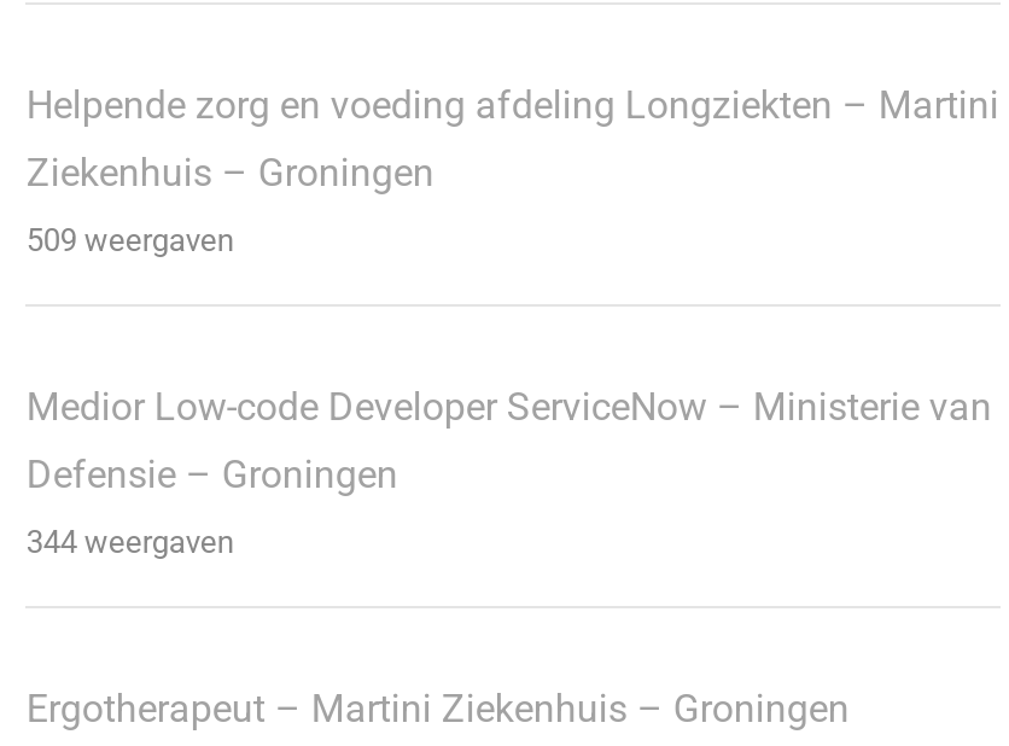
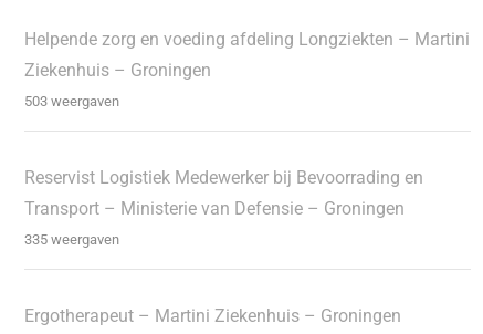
- 509 weergaven
+ 503 weergaven

- Medior Low-code Developer ServiceNow – Ministerie van
+ Reservist Logistiek Medewerker bij Bevoorrading en

- Defensie – Groningen
+ Transport – Ministerie van Defensie – Groningen

- 344 weergaven
+ 335 weergaven
